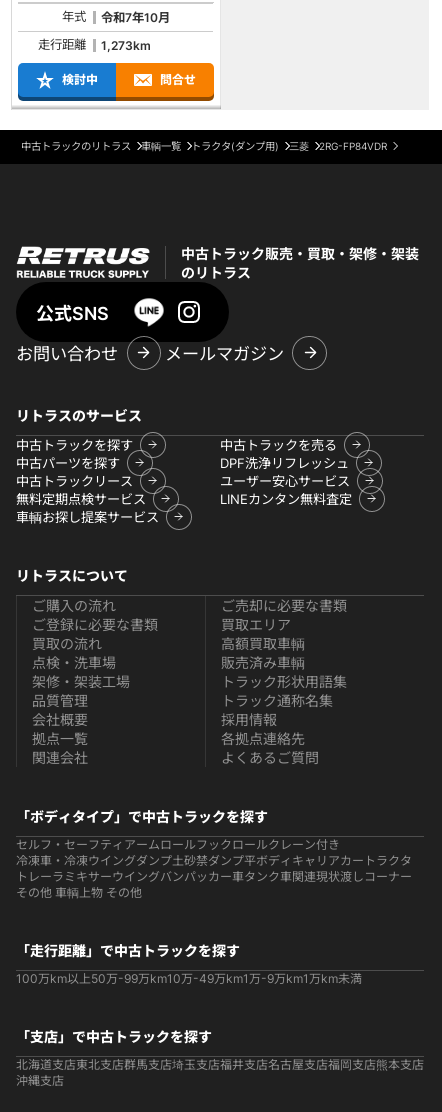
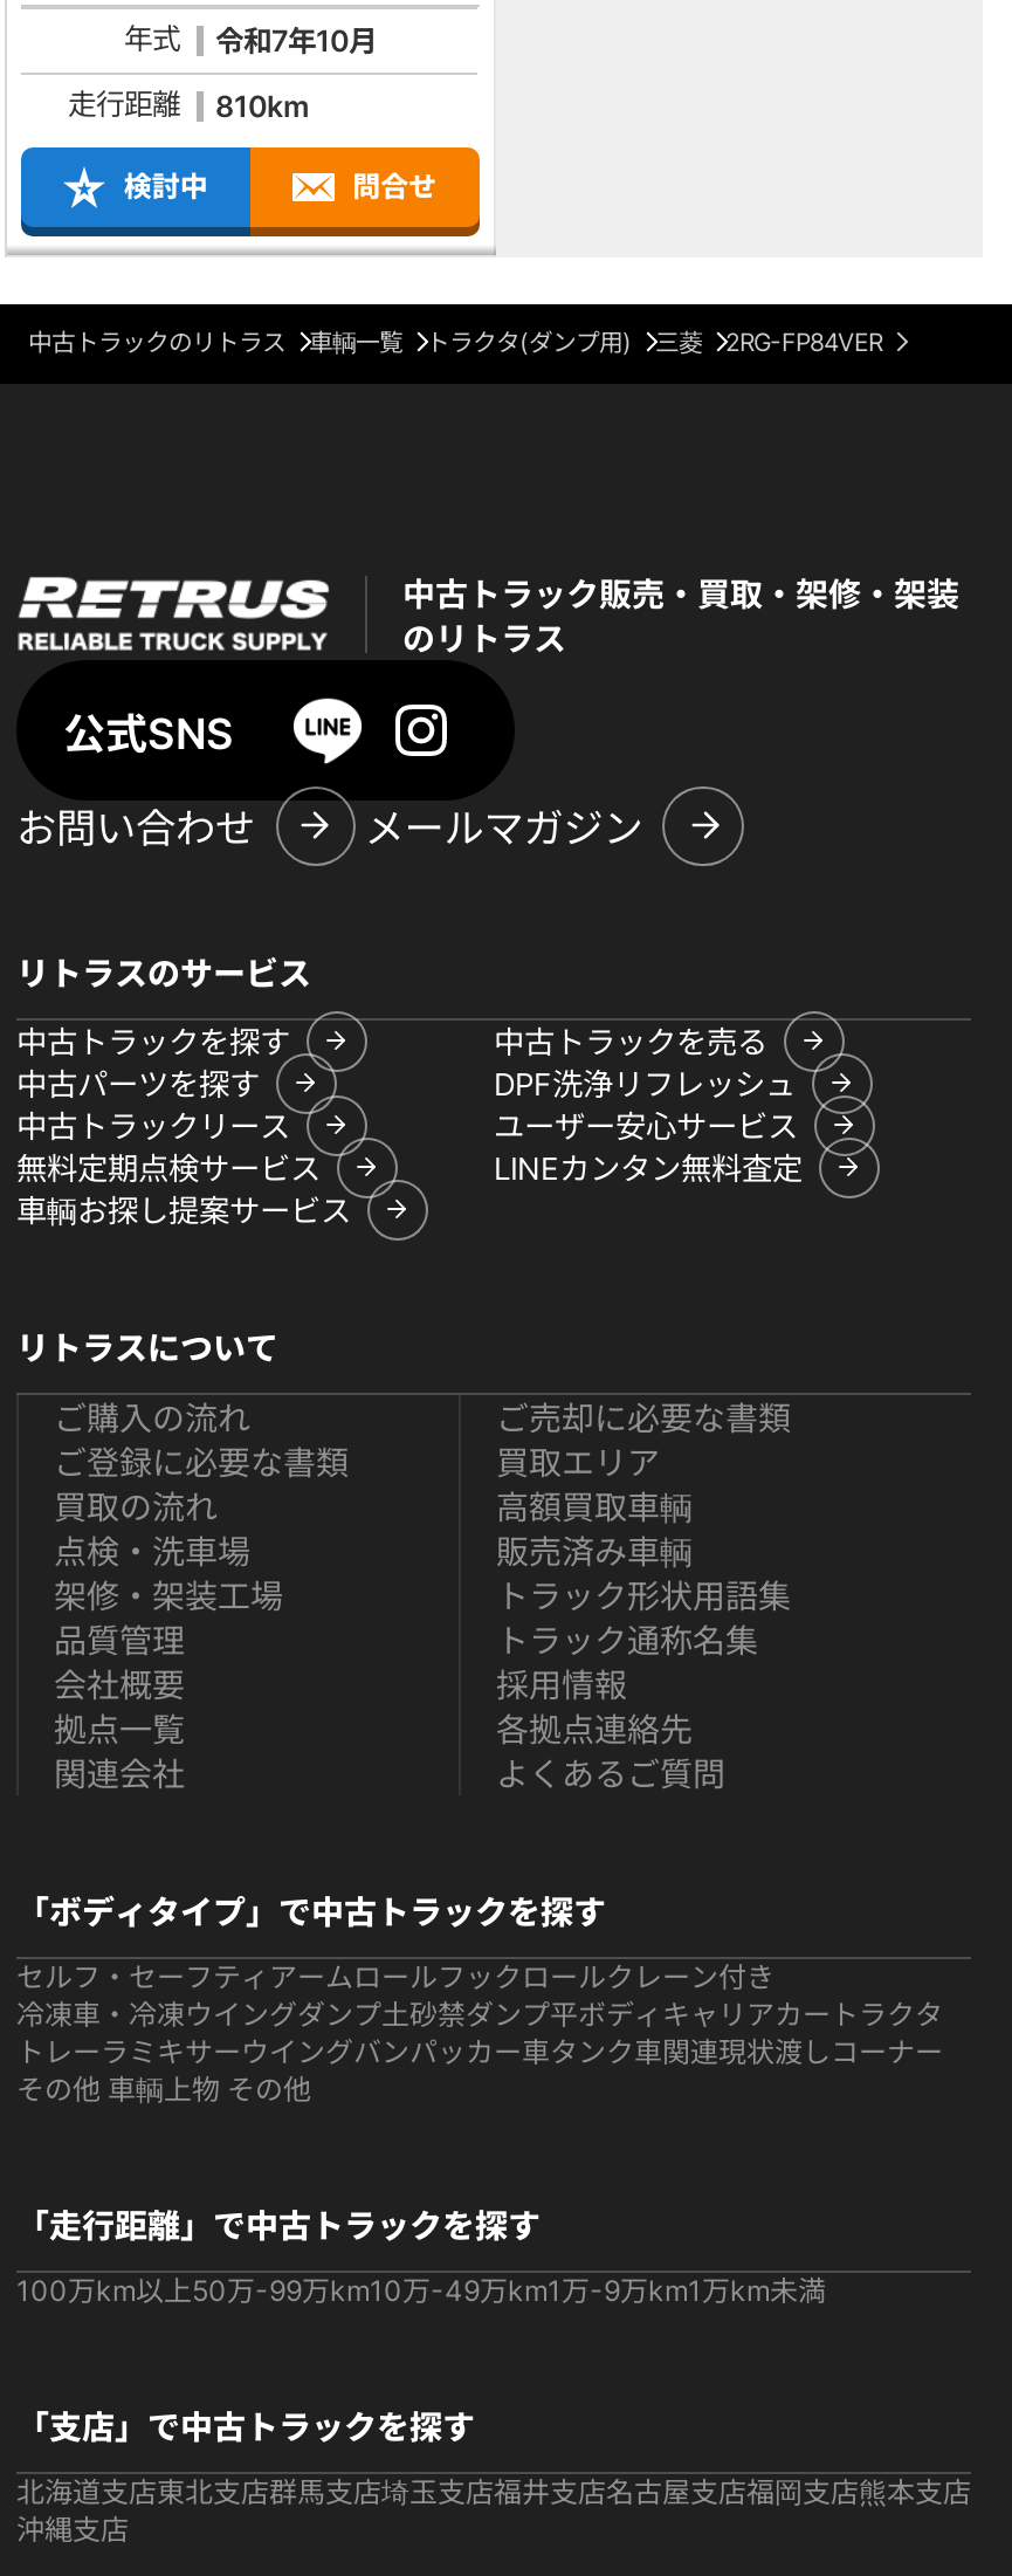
- 走行距離 1,273km
+ 走行距離 810km

- 2RG-FP84VDR
+ 2RG-FP84VER
